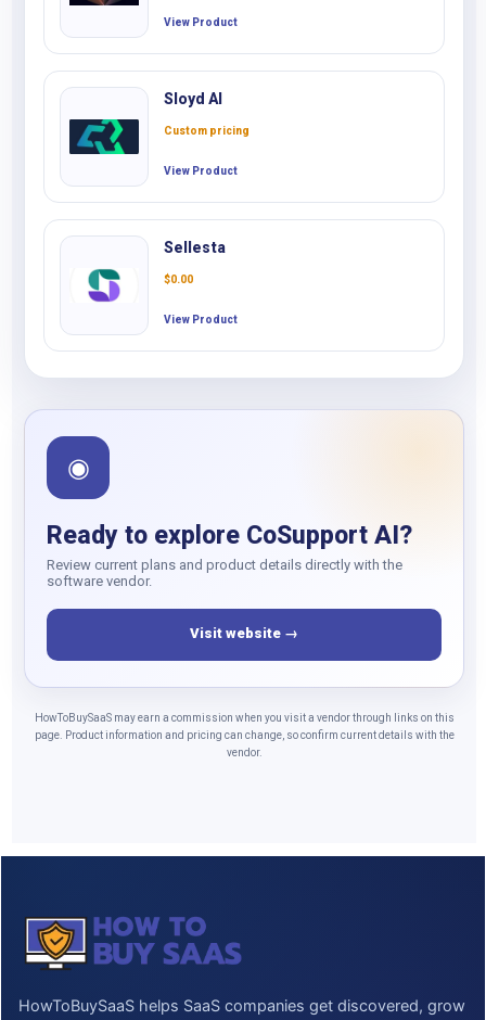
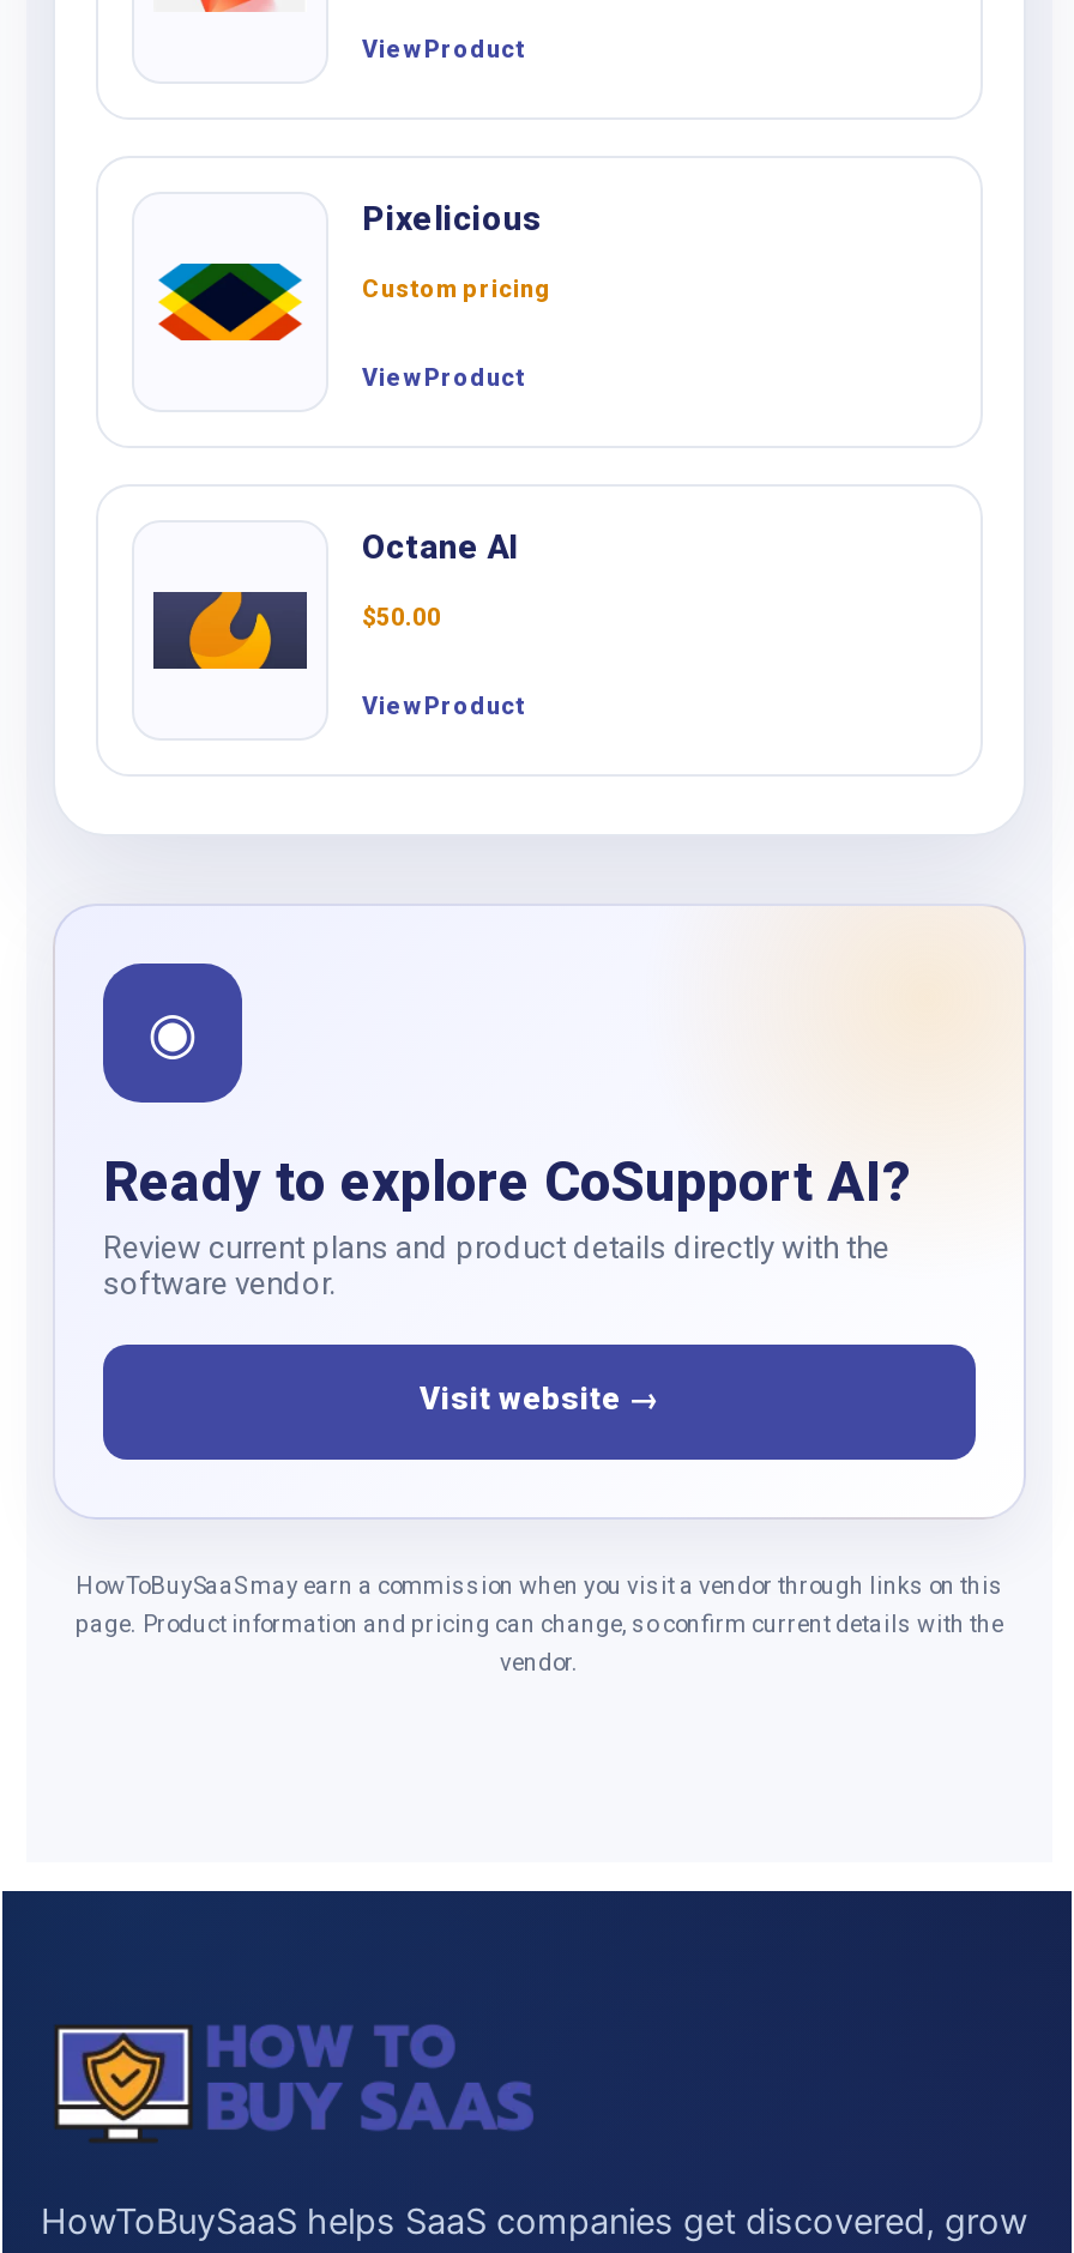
- Sloyd AI
+ Pixelicious

- [image]
+ [image]

- Sellesta
+ Octane AI

- [image]
- $0.00
+ [image]
+ $50.00
